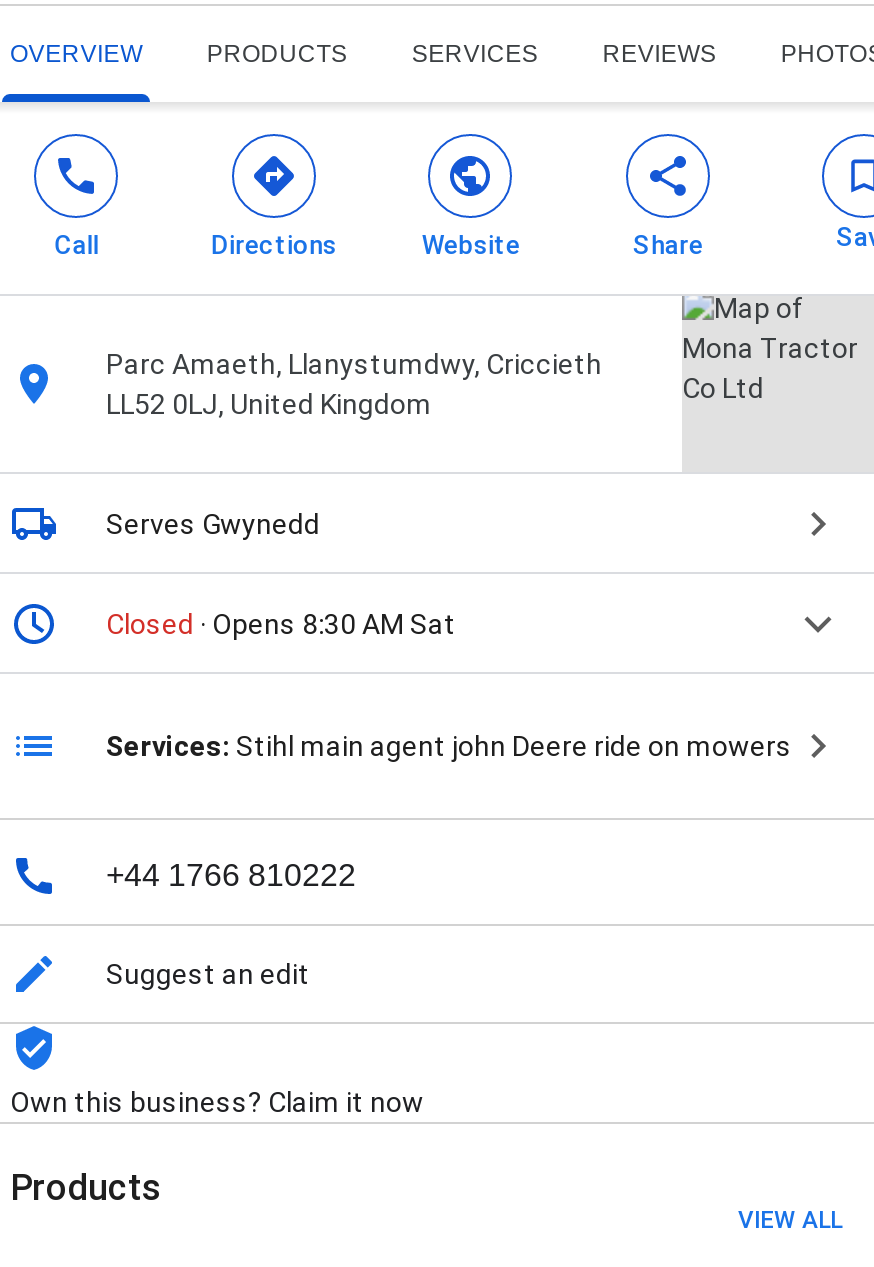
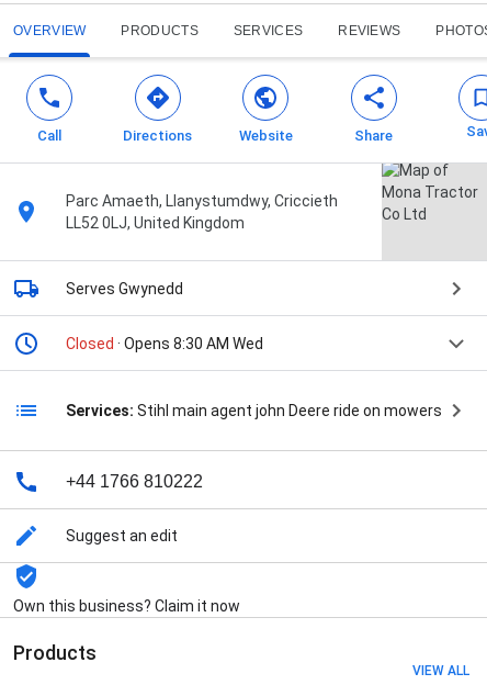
- Closed · Opens 8:30 AM Sat
+ Closed · Opens 8:30 AM Wed
